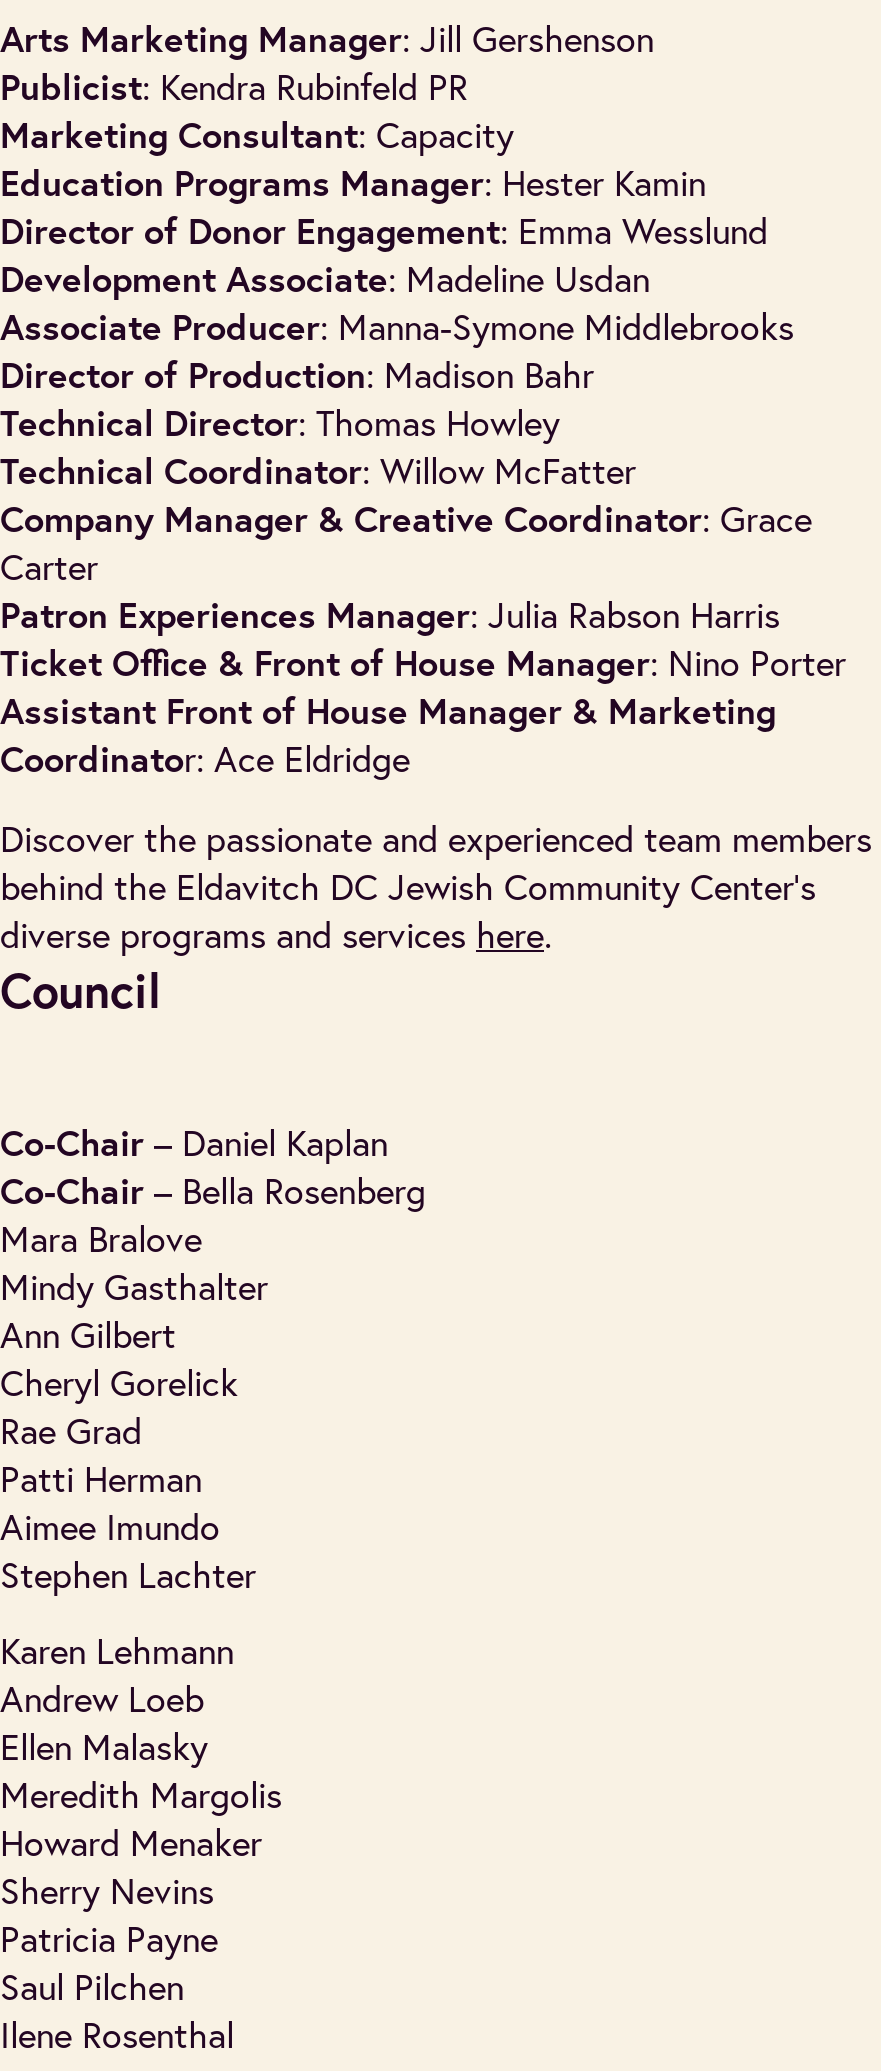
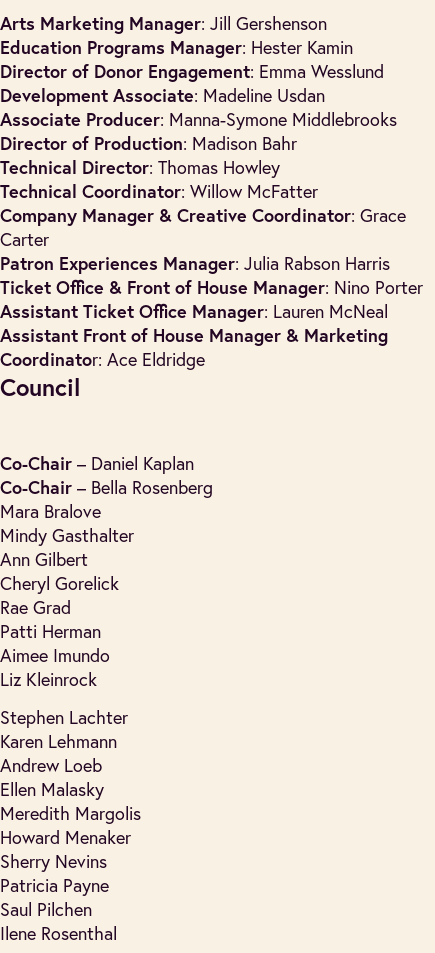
- Publicist: Kendra Rubinfeld PR
- Marketing Consultant: Capacity

+ Assistant Ticket Office Manager: Lauren McNeal

- Discover the passionate and experienced team members
- behind the Eldavitch DC Jewish Community Center’s
- diverse programs and services here.

moved up: Council | Co-Chair – Daniel Kaplan | Co-Chair – Bella Rosenberg | ... | Patti Herman | Aimee Imundo

+ Liz Kleinrock
